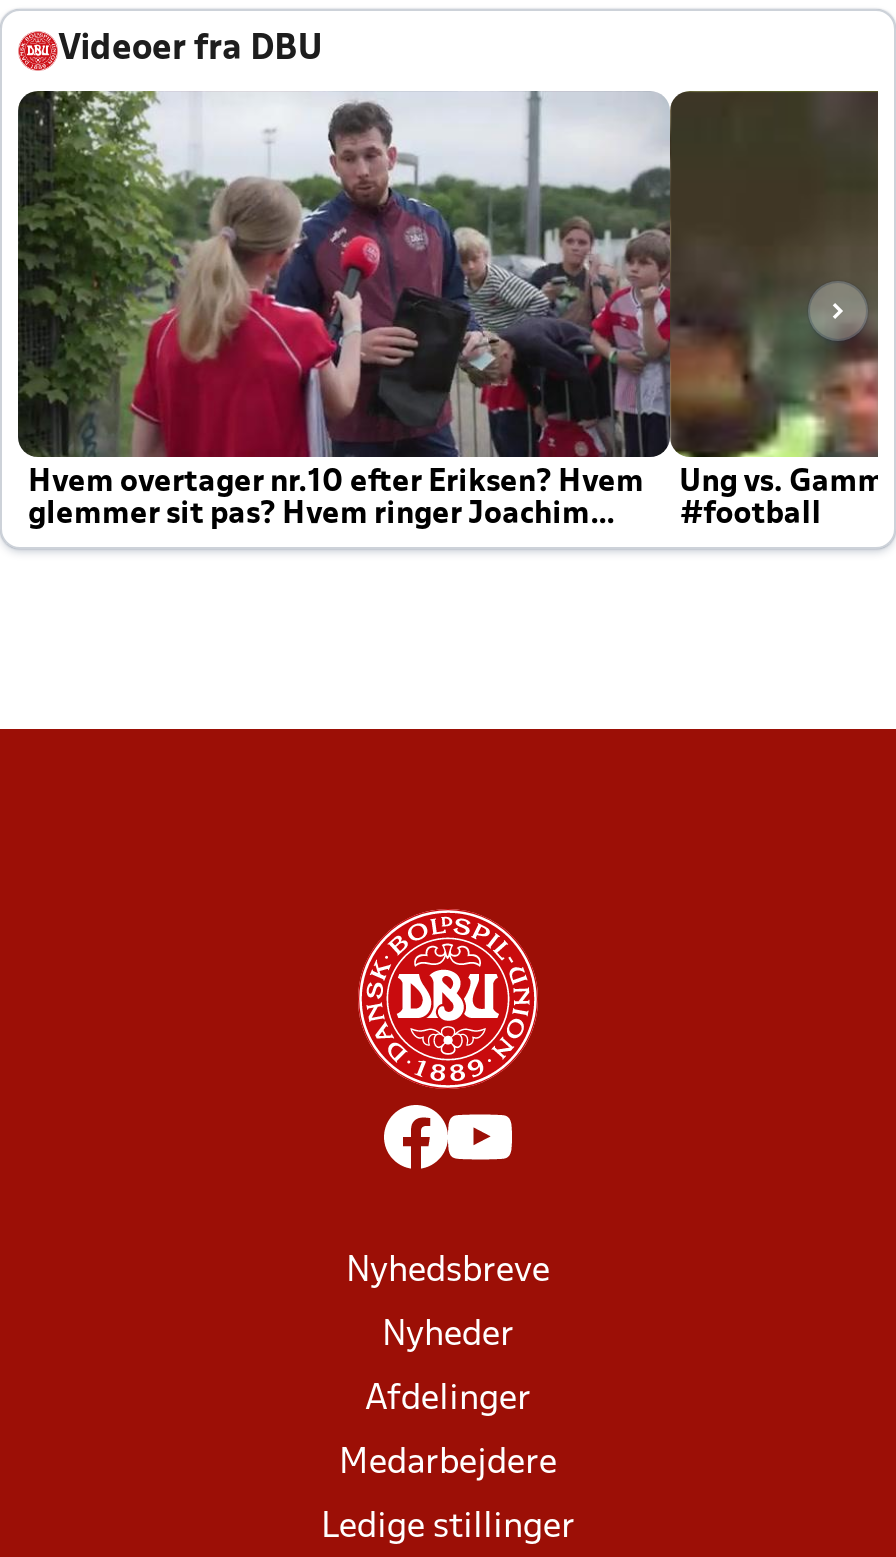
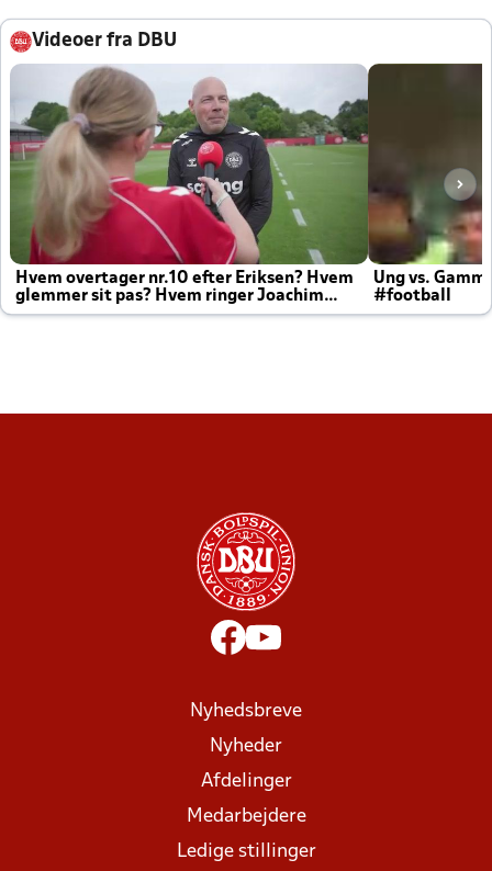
- [image]
+ [image]
